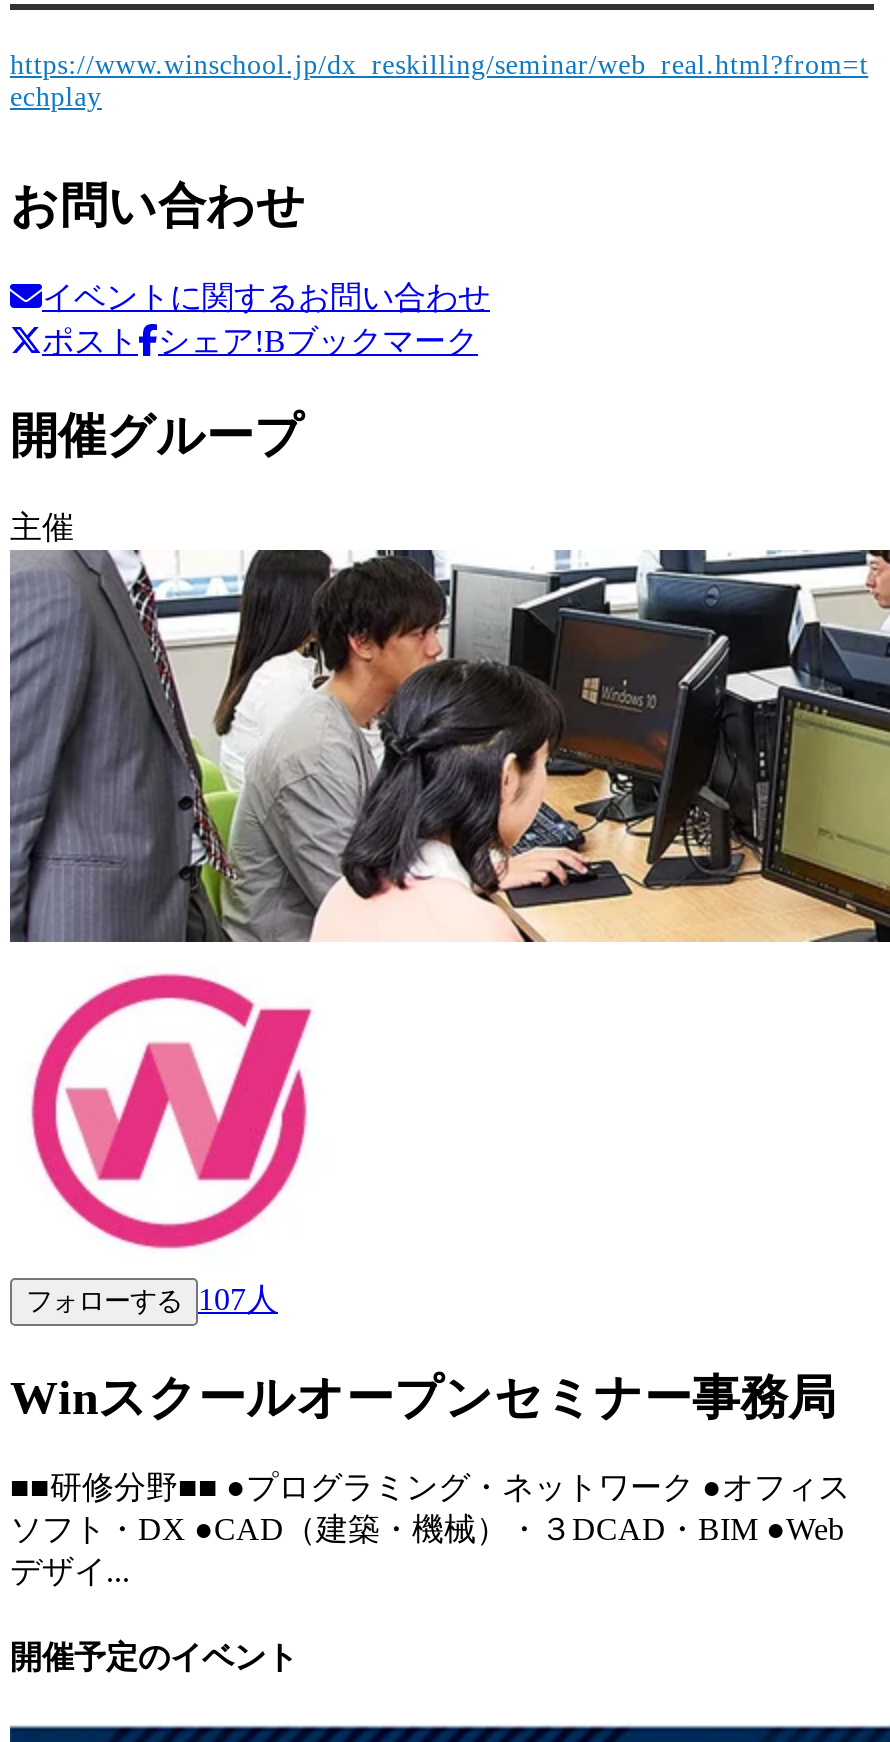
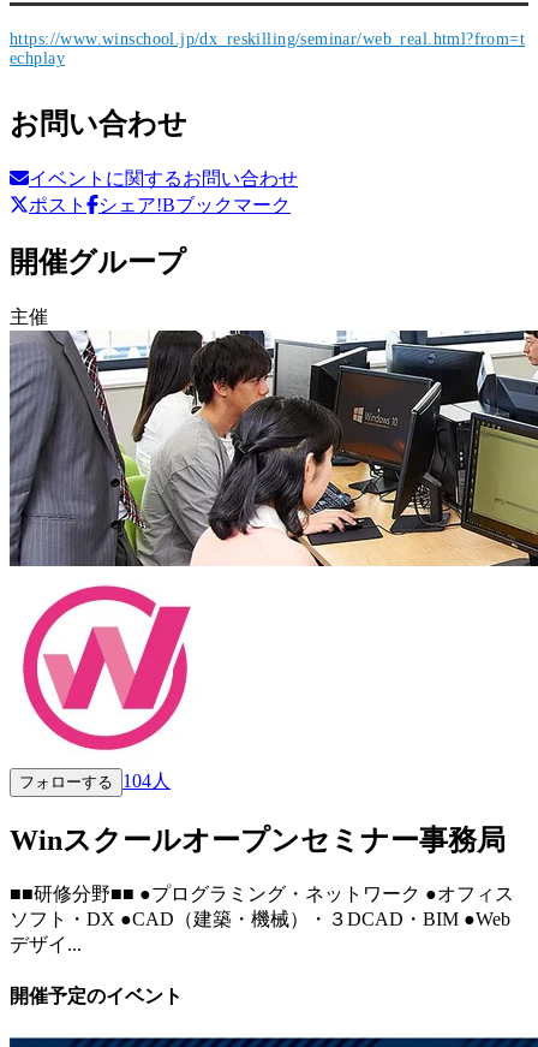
- フォローする 107人
+ フォローする 104人
